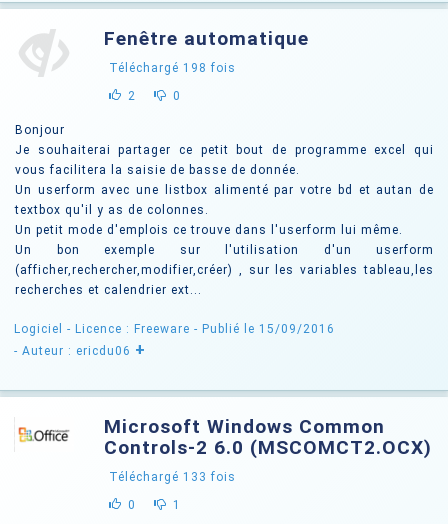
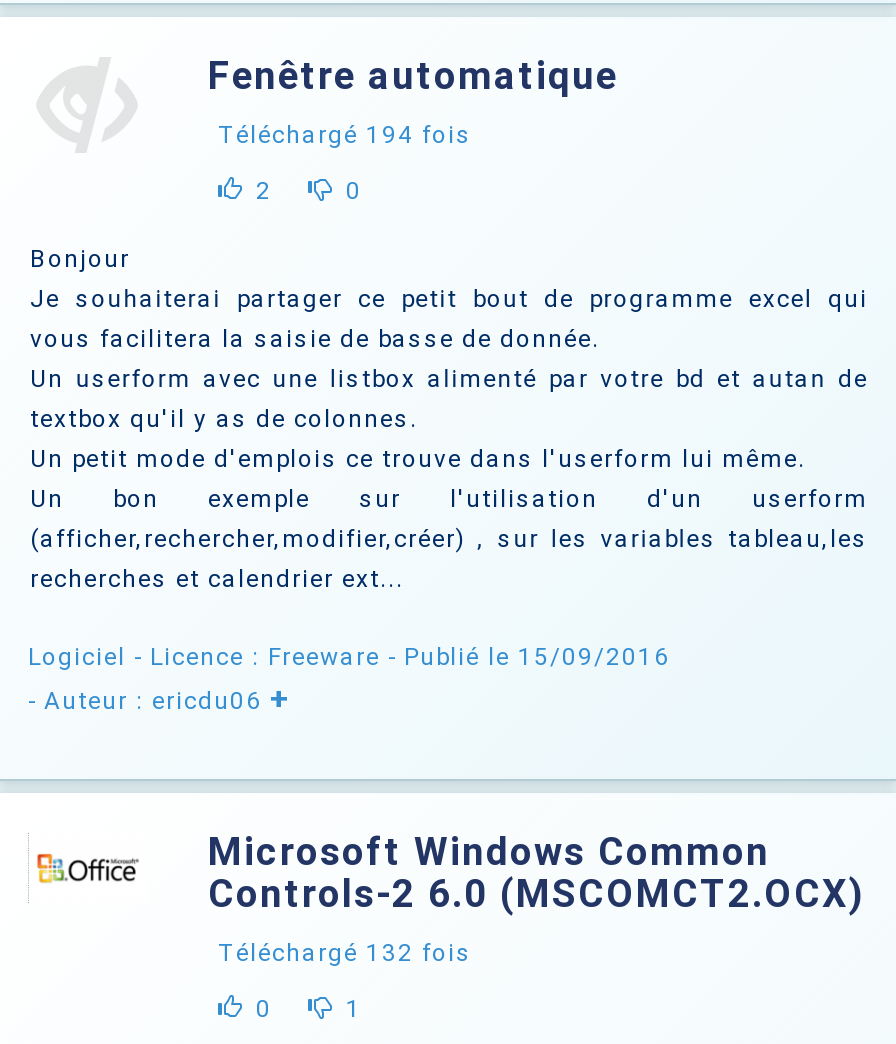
- Téléchargé 198 fois
+ Téléchargé 194 fois

- Téléchargé 133 fois
+ Téléchargé 132 fois
